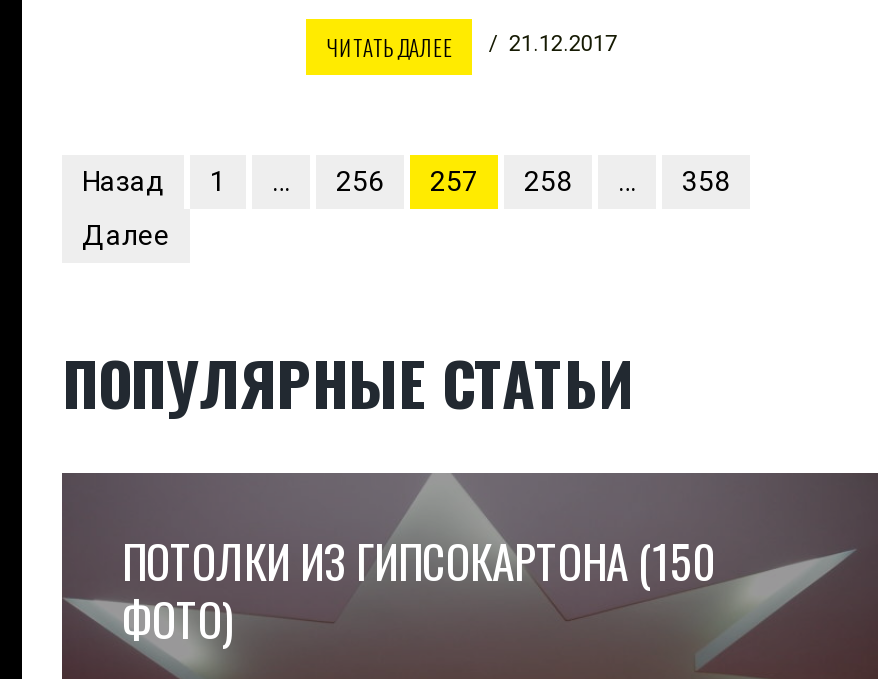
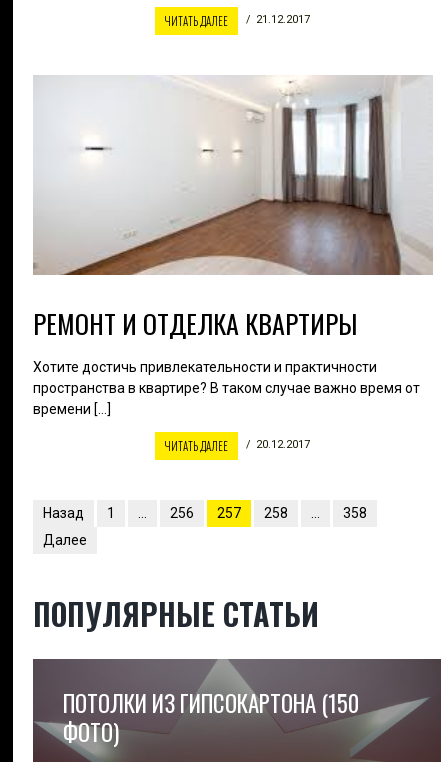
+ [image]
+ РЕМОНТ И ОТДЕЛКА КВАРТИРЫ
+ Хотите достичь привлекательности и практичности
+ пространства в квартире? В таком случае важно время от
+ времени […]
+ ЧИТАТЬ ДАЛЕЕ
+ 20.12.2017
